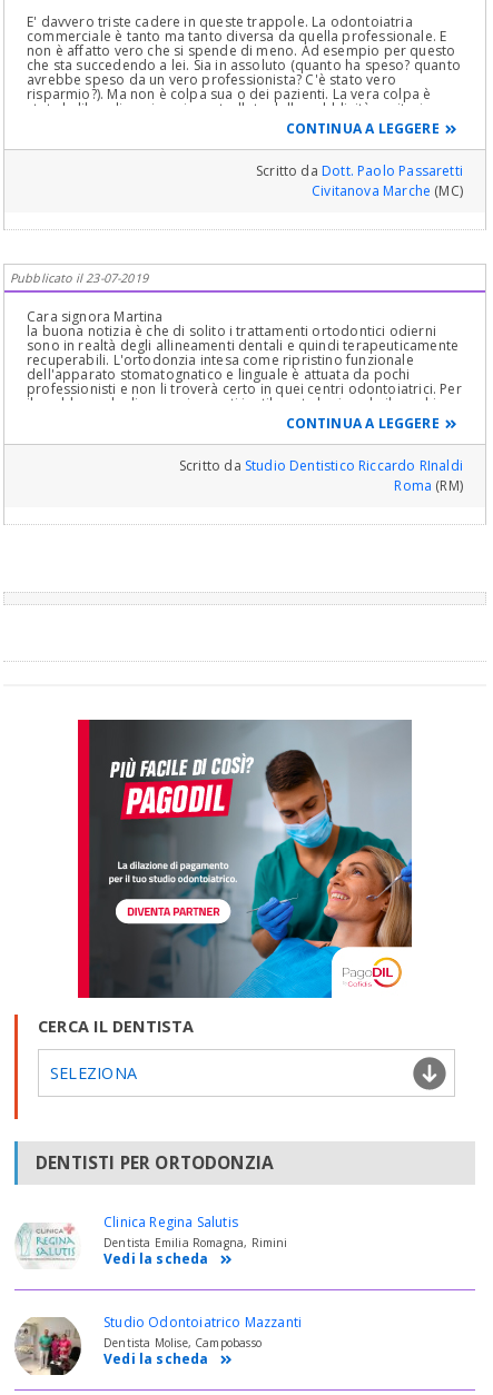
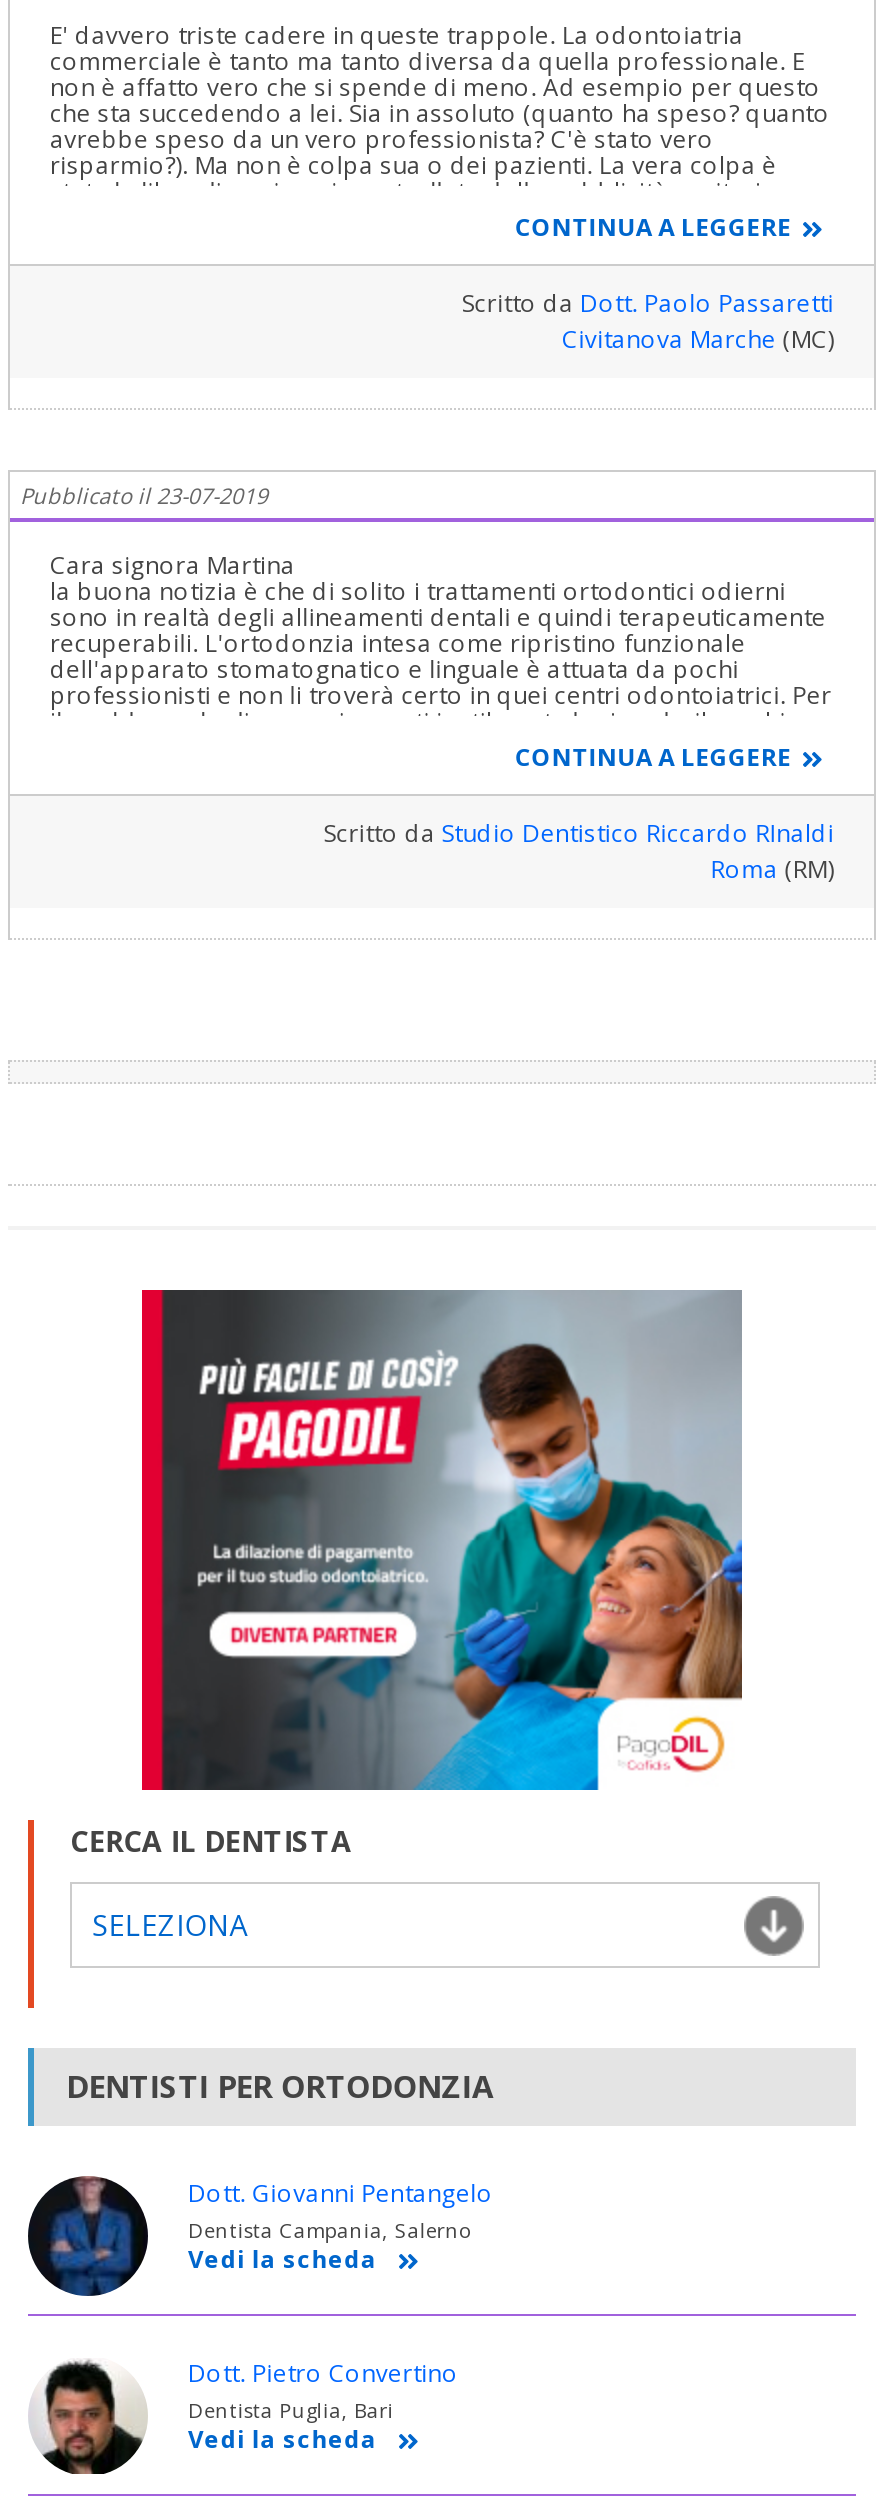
- [image]
- Clinica Regina Salutis
- Dentista Emilia Romagna, Rimini
+ [image]
+ Dott. Giovanni Pentangelo
+ Dentista Campania, Salerno

- [image]
- Studio Odontoiatrico Mazzanti
- Dentista Molise, Campobasso
+ [image]
+ Dott. Pietro Convertino
+ Dentista Puglia, Bari
